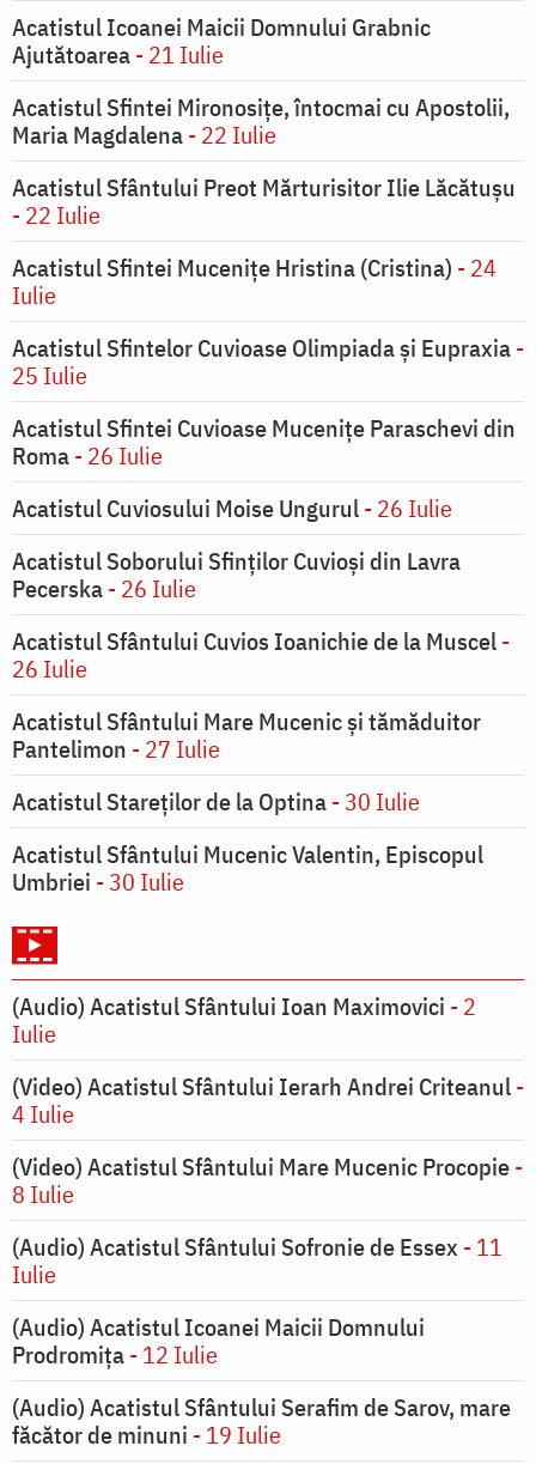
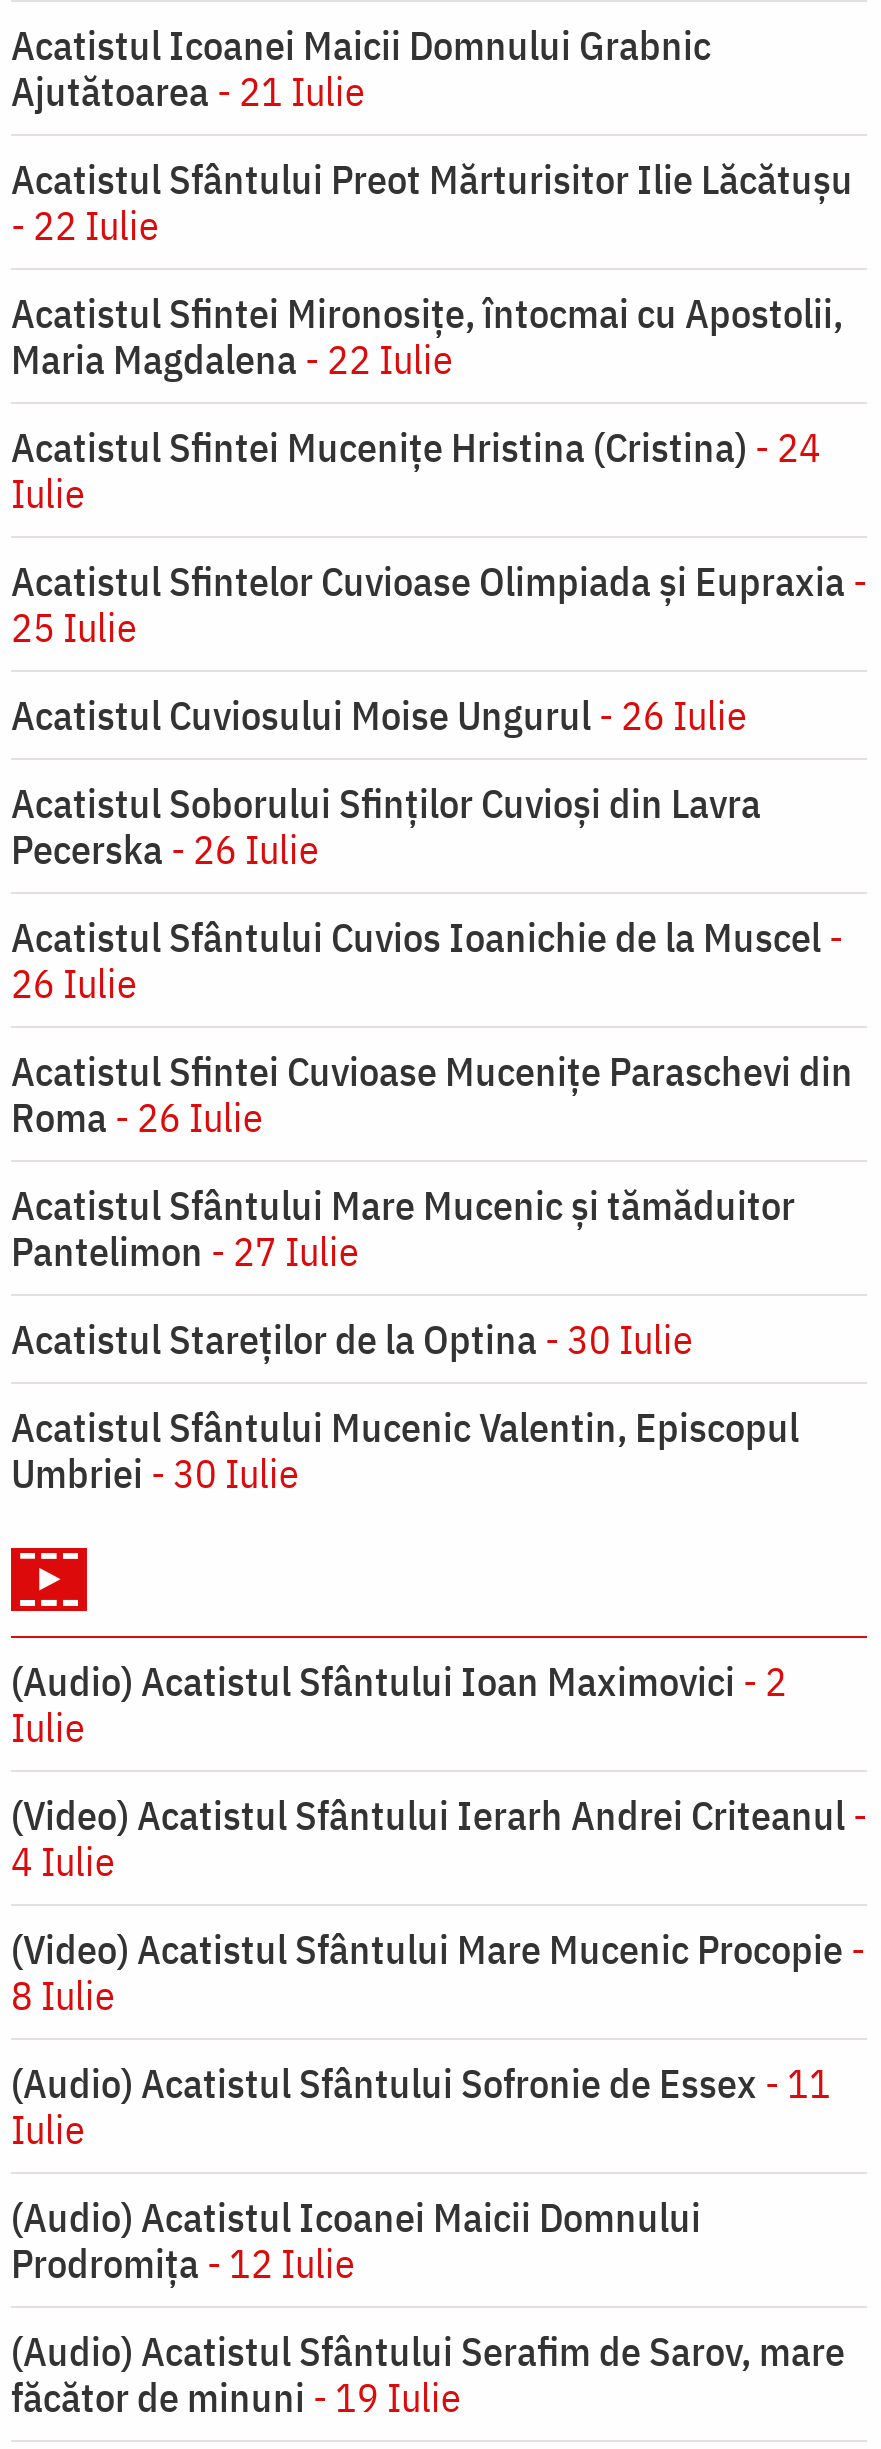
moved down: Acatistul Sfintei Mironosiţe, întocmai cu Apostolii, | Maria Magdalena - 22 Iulie

moved up: Acatistul Sfântului Preot Mărturisitor Ilie Lăcătușu | - 22 Iulie

moved down: Acatistul Sfintei Cuvioase Mucenițe Paraschevi din | Roma - 26 Iulie

moved up: Acatistul Cuviosului Moise Ungurul - 26 Iulie | Acatistul Soborului Sfinților Cuvioși din Lavra | Pecerska - 26 Iulie | Acatistul Sfântului Cuvios Ioanichie de la Muscel - | 26 Iulie
